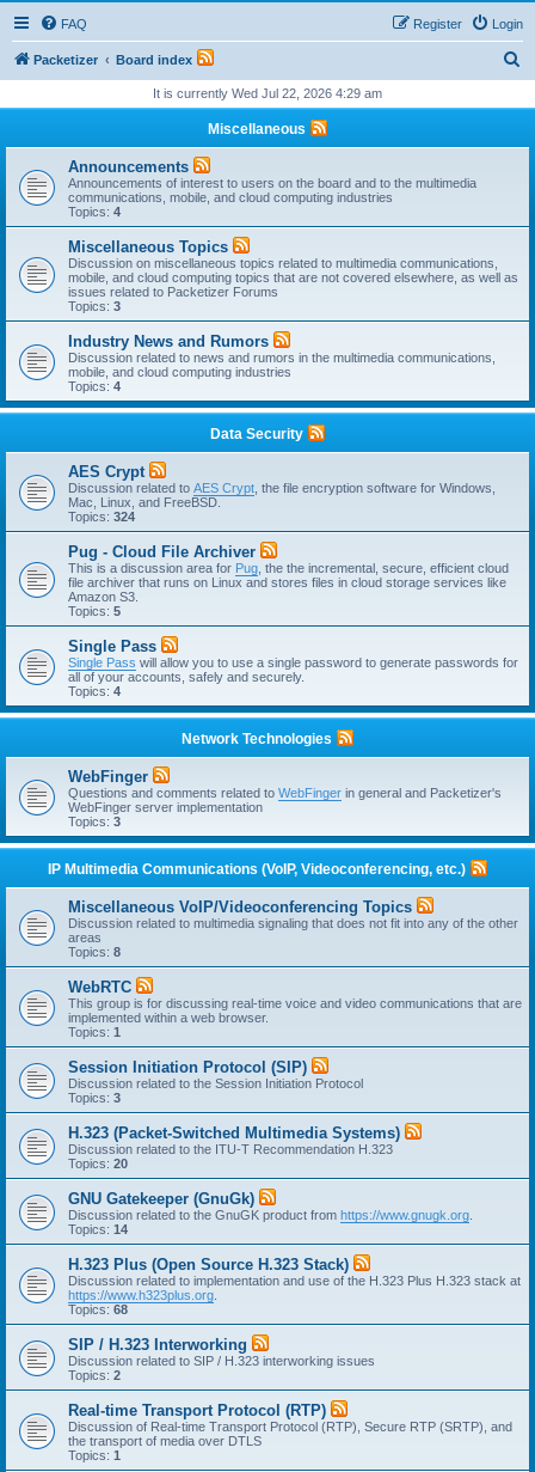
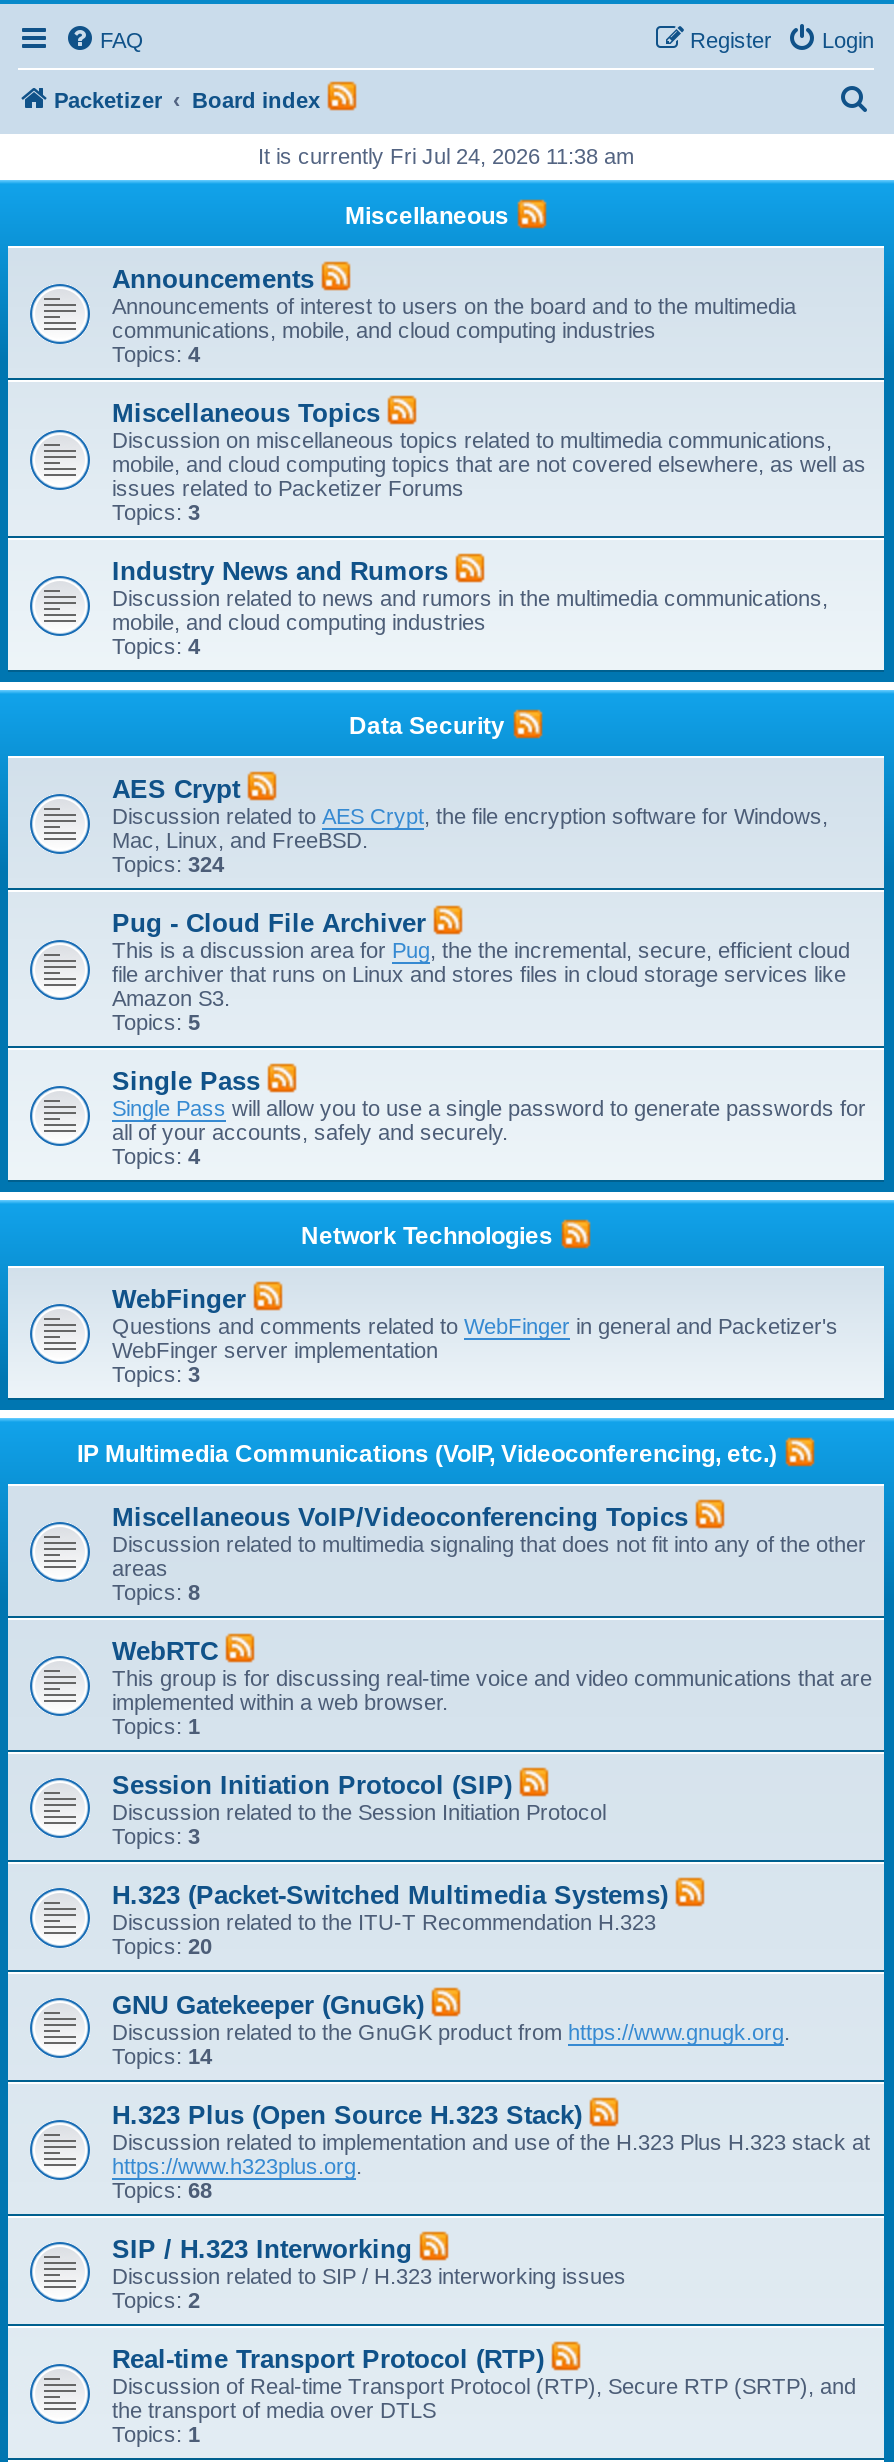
- It is currently Wed Jul 22, 2026 4:29 am
+ It is currently Fri Jul 24, 2026 11:38 am
